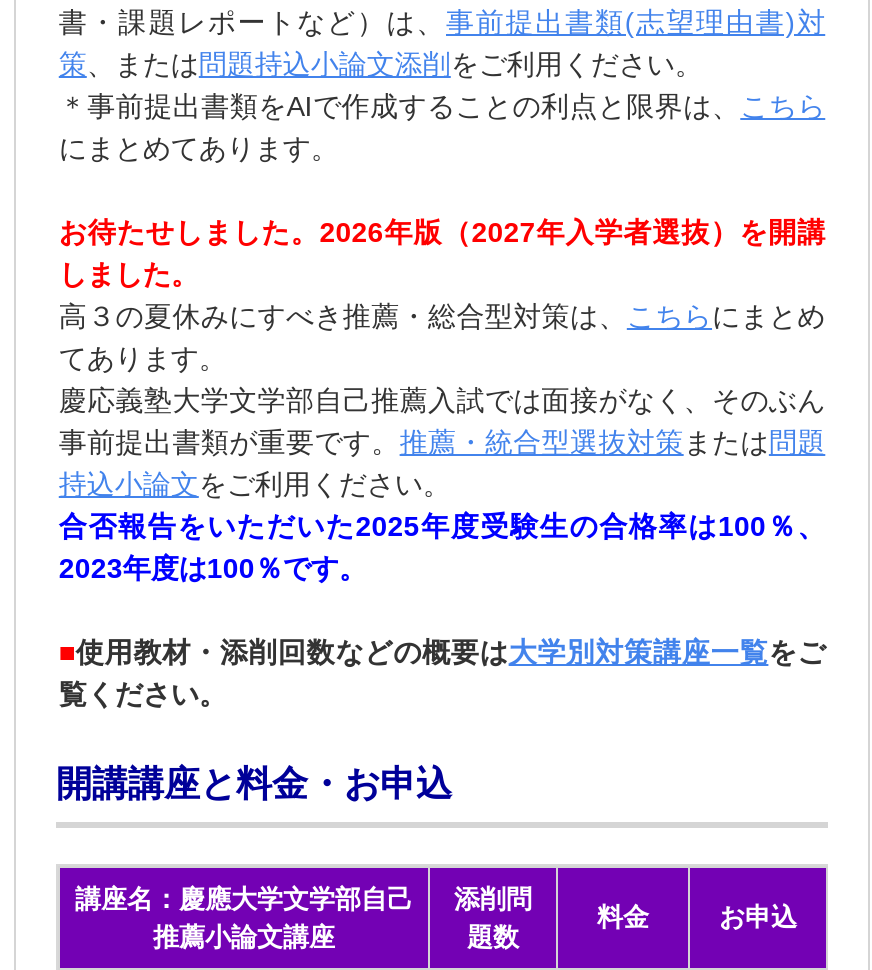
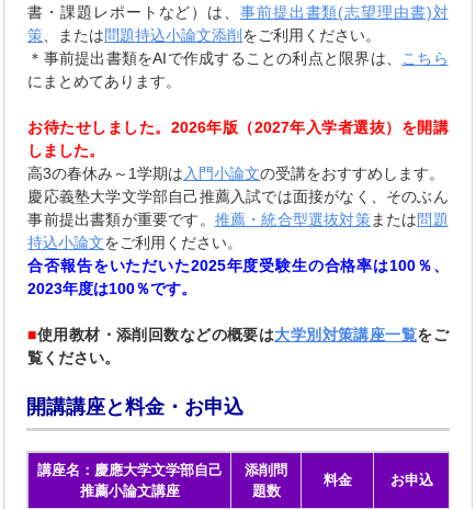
- 高３の夏休みにすべき推薦・総合型対策は、こちらにまとめ
- てあります。
+ 高3の春休み～1学期は入門小論文の受講をおすすめします。
